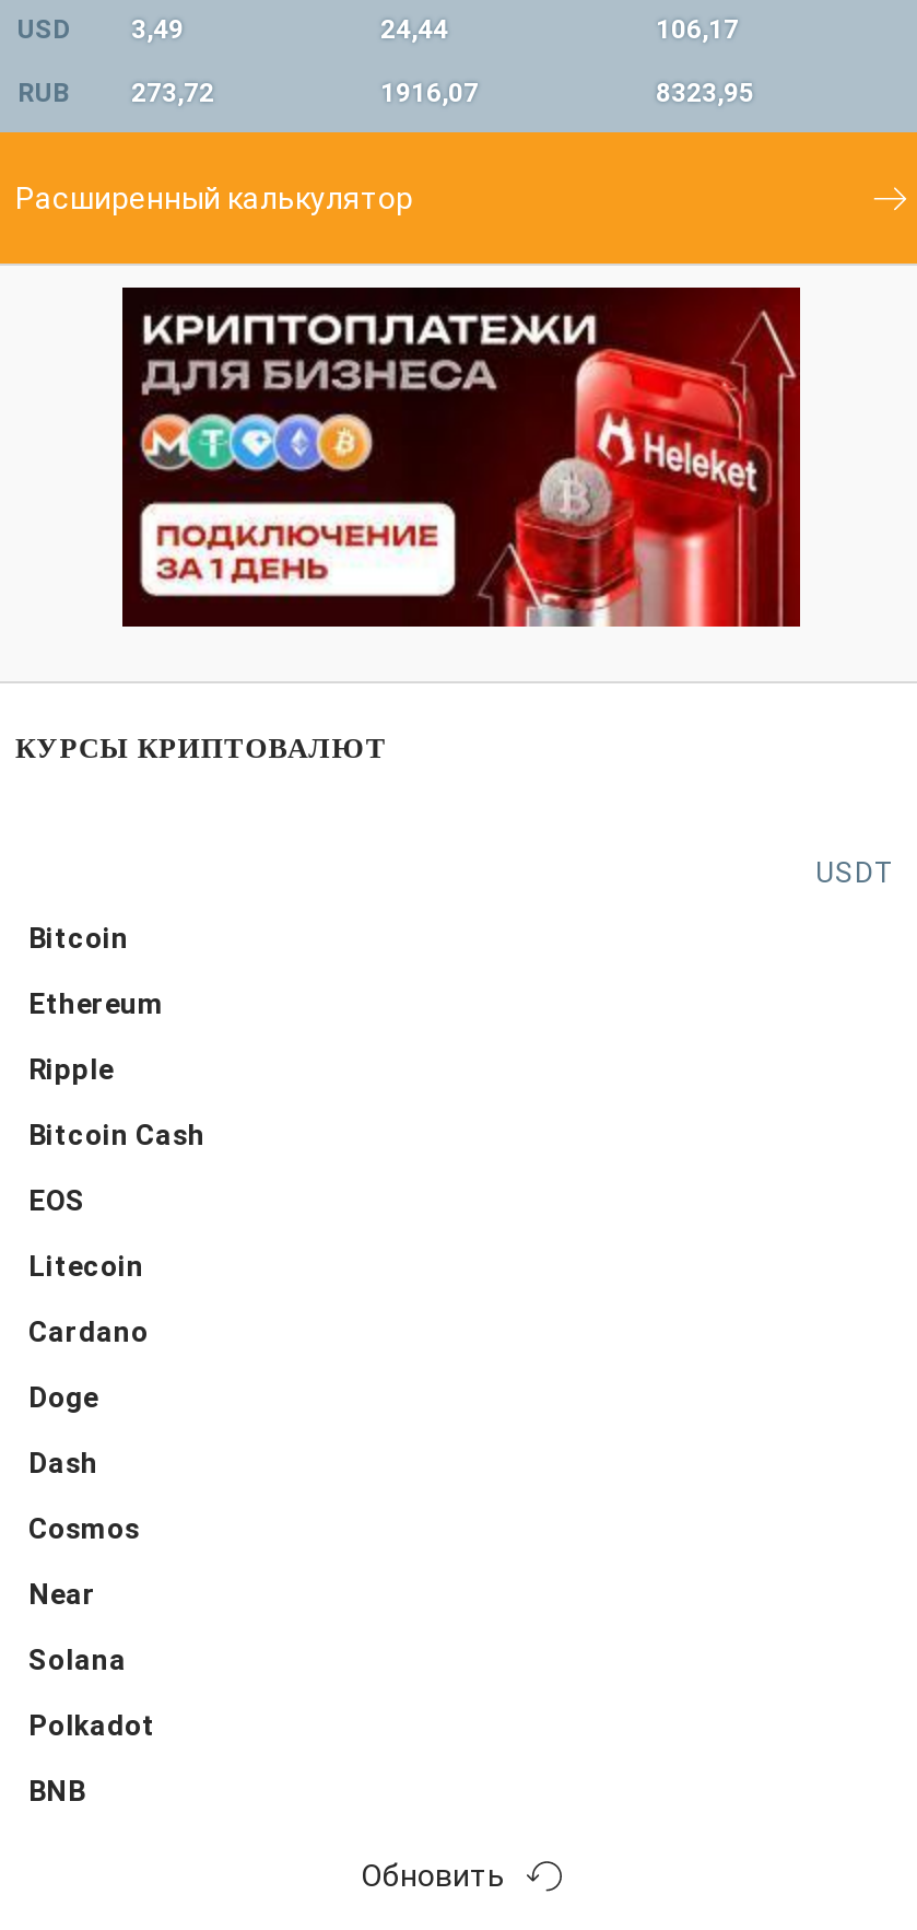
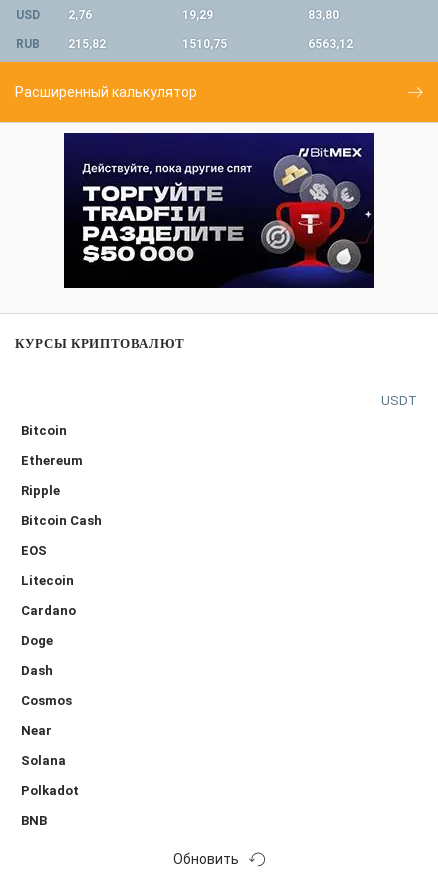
- USD 3,49
+ USD 2,76

- 24,44
+ 19,29

- 106,17
+ 83,80

- RUB 273,72
+ RUB 215,82

- 1916,07
+ 1510,75

- 8323,95
+ 6563,12

- [image]
+ [image]
